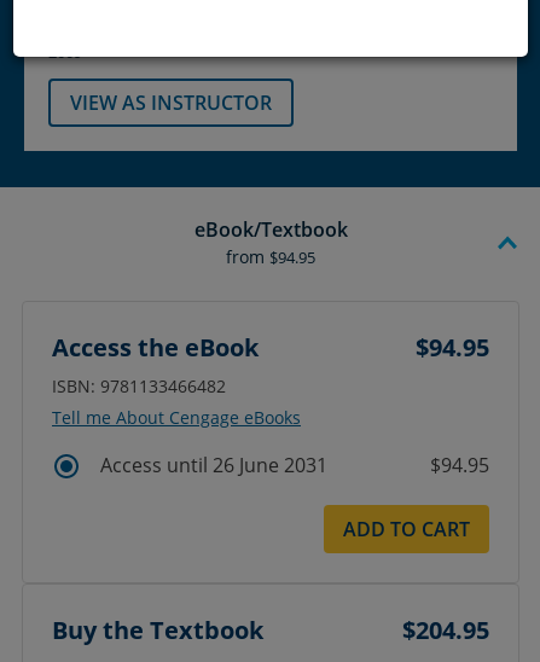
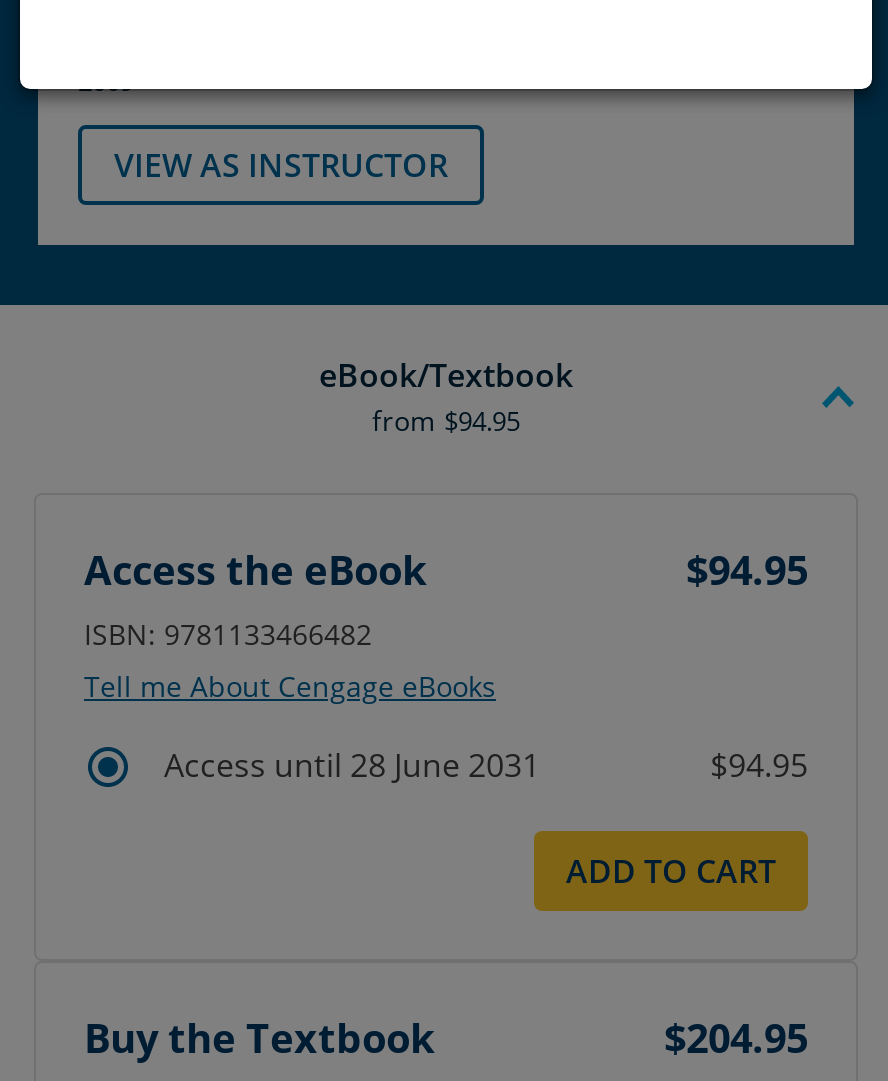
- Access until 26 June 2031
+ Access until 28 June 2031
